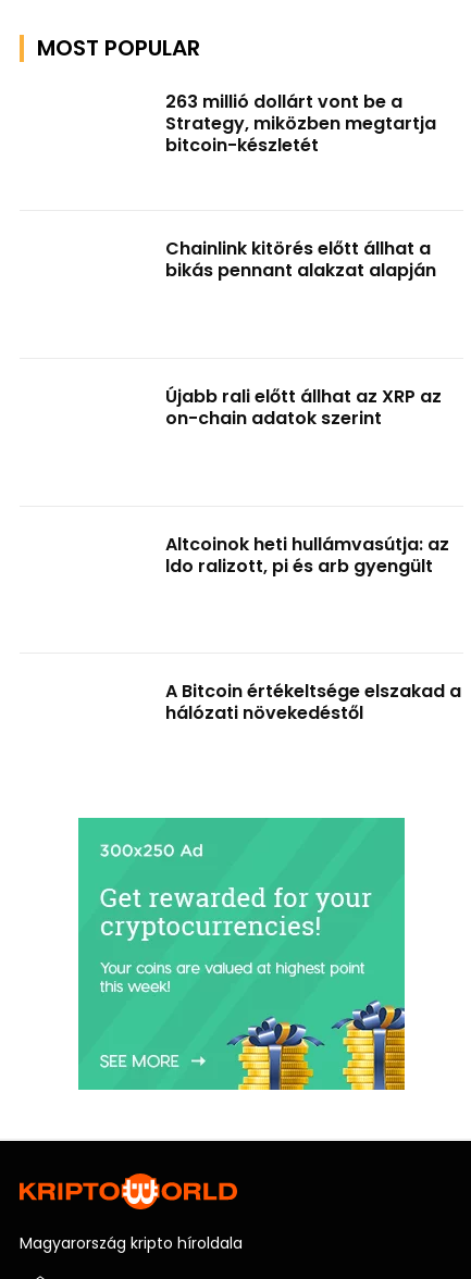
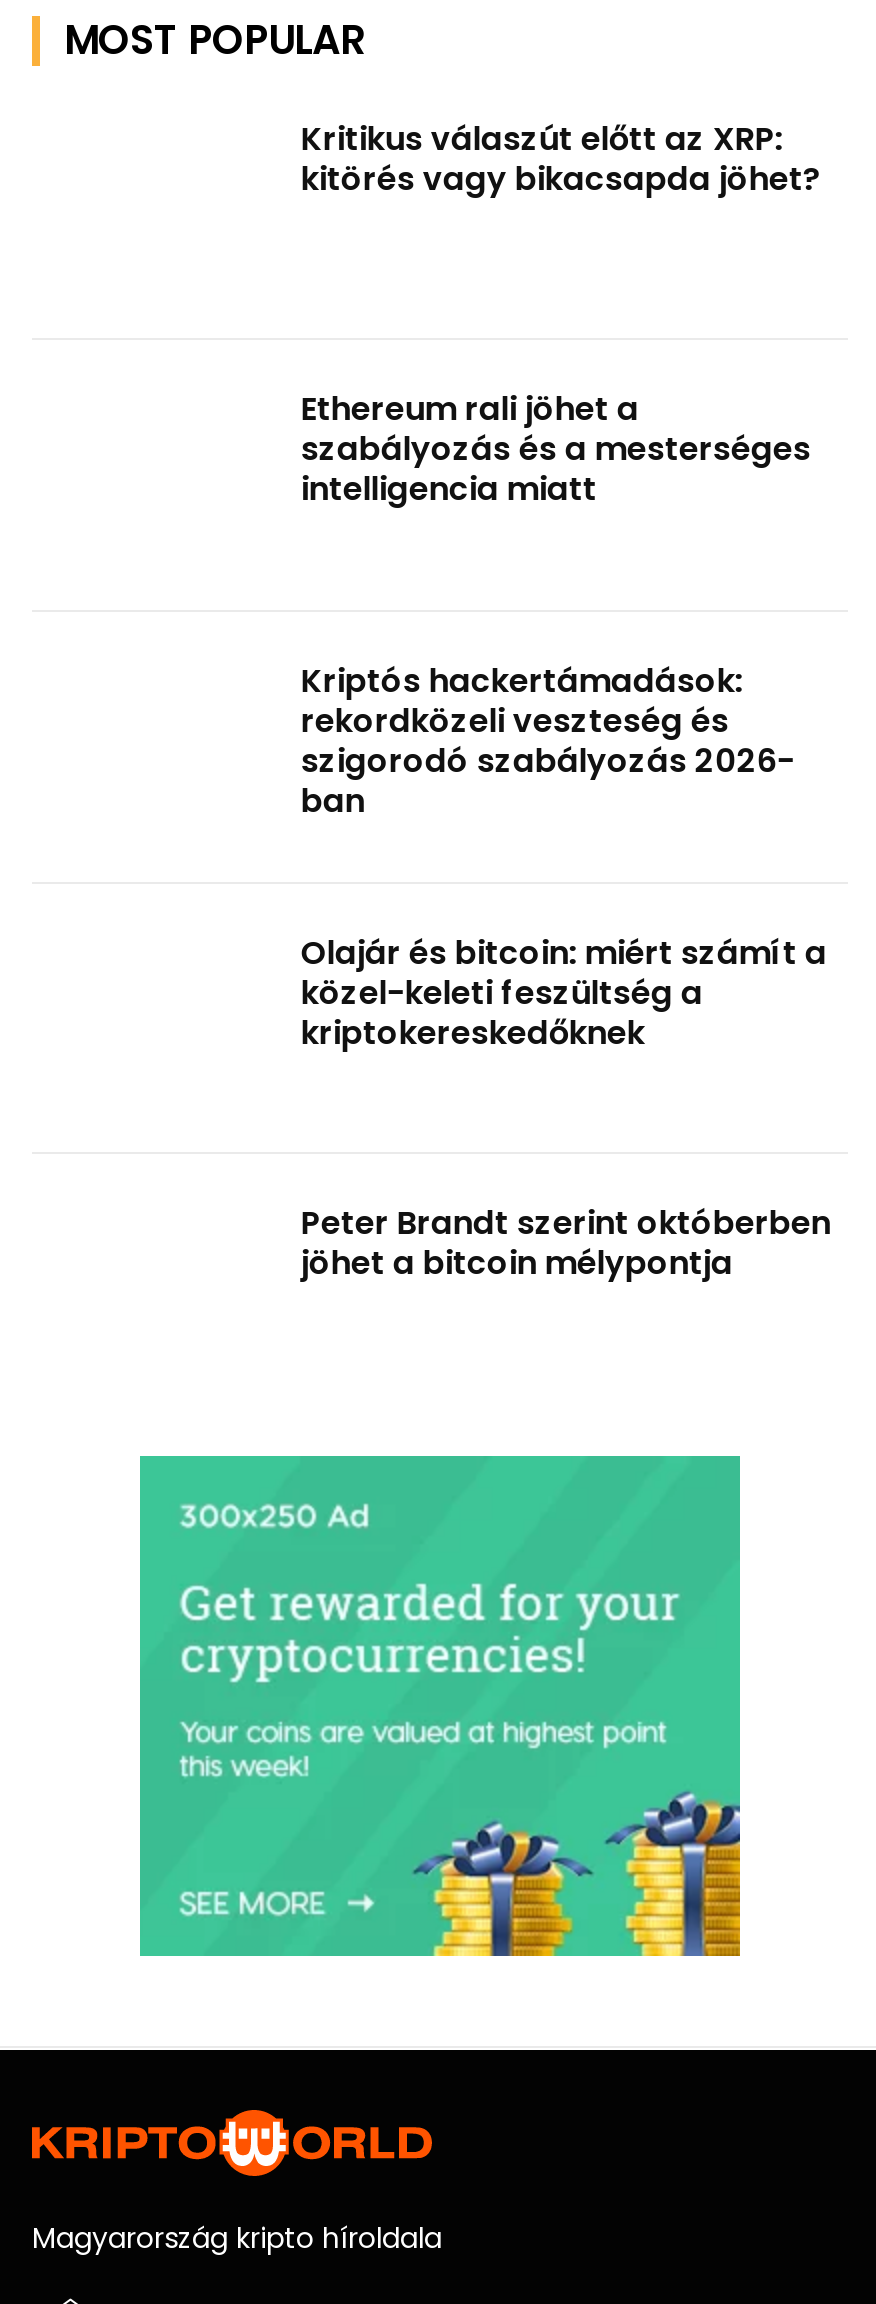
- 263 millió dollárt vont be a
- Strategy, miközben megtartja
- bitcoin-készletét
+ Kritikus válaszút előtt az XRP:
+ kitörés vagy bikacsapda jöhet?

- Chainlink kitörés előtt állhat a
- bikás pennant alakzat alapján
+ Ethereum rali jöhet a
+ szabályozás és a mesterséges
+ intelligencia miatt

- Újabb rali előtt állhat az XRP az
- on-chain adatok szerint
+ Kriptós hackertámadások:
+ rekordközeli veszteség és
+ szigorodó szabályozás 2026-
+ ban

- Altcoinok heti hullámvasútja: az
- ldo ralizott, pi és arb gyengült
+ Olajár és bitcoin: miért számít a
+ közel-keleti feszültség a
+ kriptokereskedőknek

- A Bitcoin értékeltsége elszakad a
- hálózati növekedéstől
+ Peter Brandt szerint októberben
+ jöhet a bitcoin mélypontja
